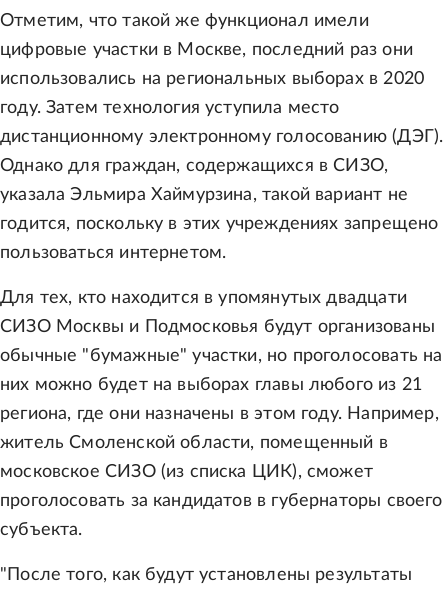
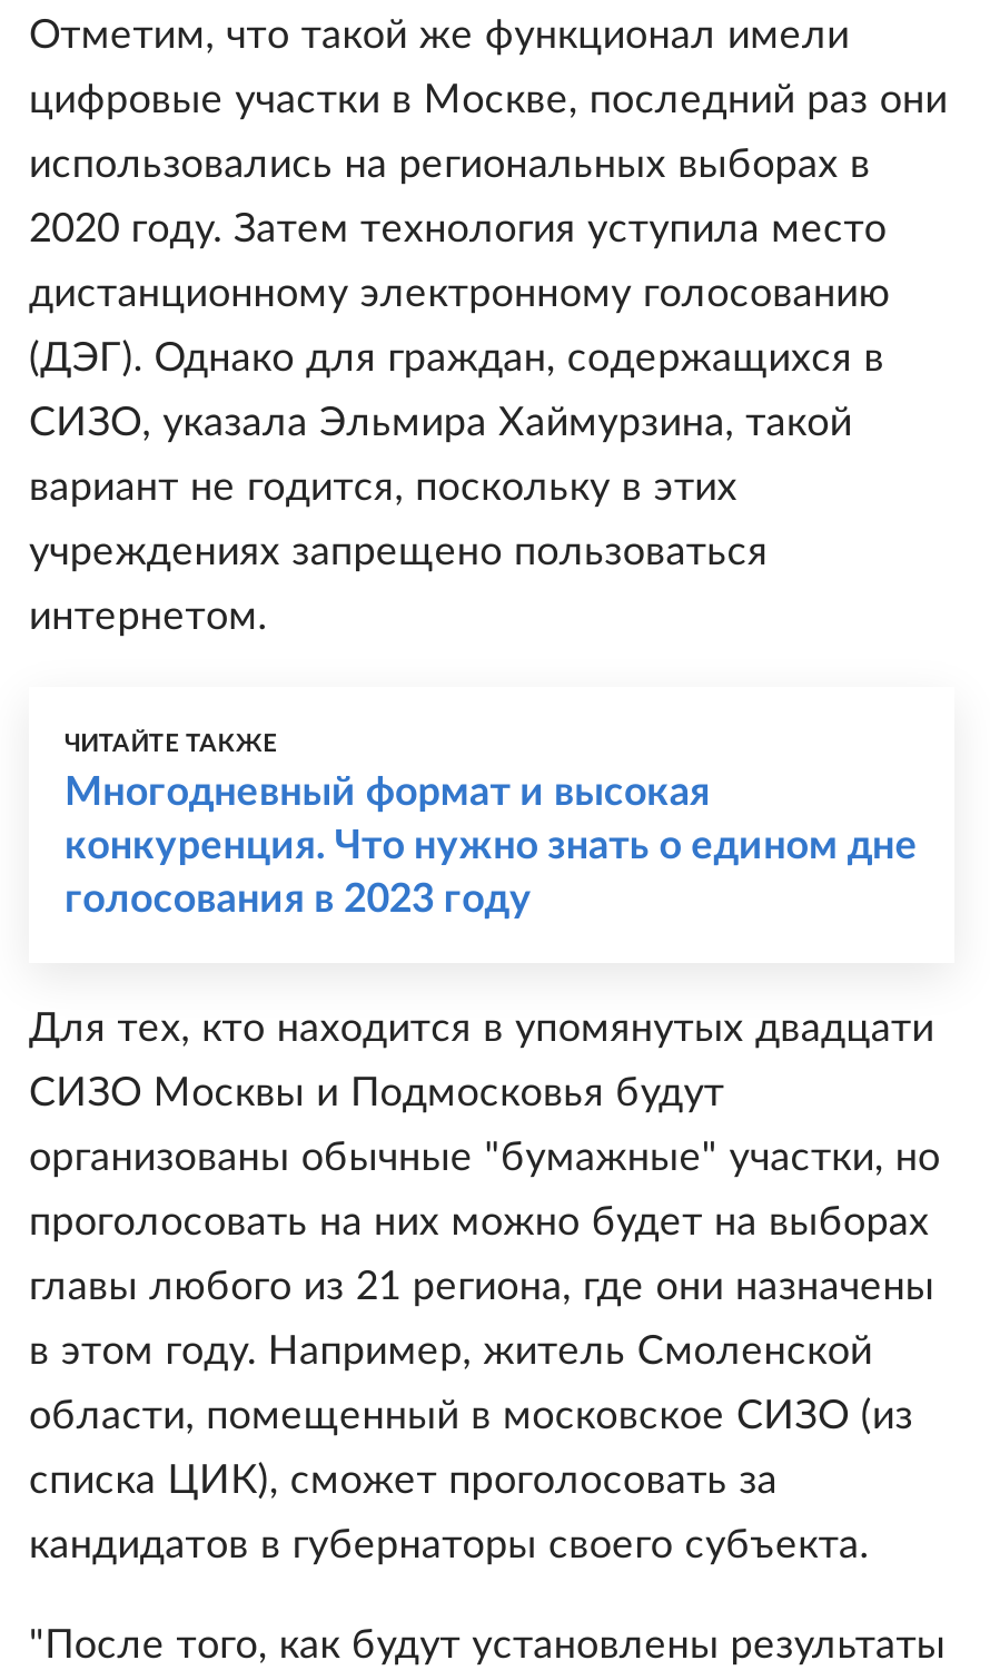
- использовались на региональных выборах в 2020
- году. Затем технология уступила место
- дистанционному электронному голосованию (ДЭГ).
- Однако для граждан, содержащихся в СИЗО,
- указала Эльмира Хаймурзина, такой вариант не
- годится, поскольку в этих учреждениях запрещено
- пользоваться интернетом.
+ использовались на региональных выборах в
+ 2020 году. Затем технология уступила место
+ дистанционному электронному голосованию
+ (ДЭГ). Однако для граждан, содержащихся в
+ СИЗО, указала Эльмира Хаймурзина, такой
+ вариант не годится, поскольку в этих
+ учреждениях запрещено пользоваться
+ интернетом.
+ ЧИТАЙТЕ ТАКЖЕ
+ Многодневный формат и высокая
+ конкуренция. Что нужно знать о едином дне
+ голосования в 2023 году
